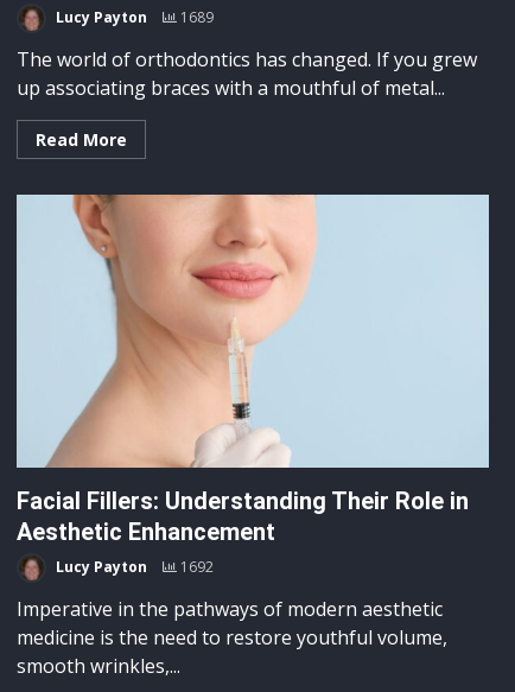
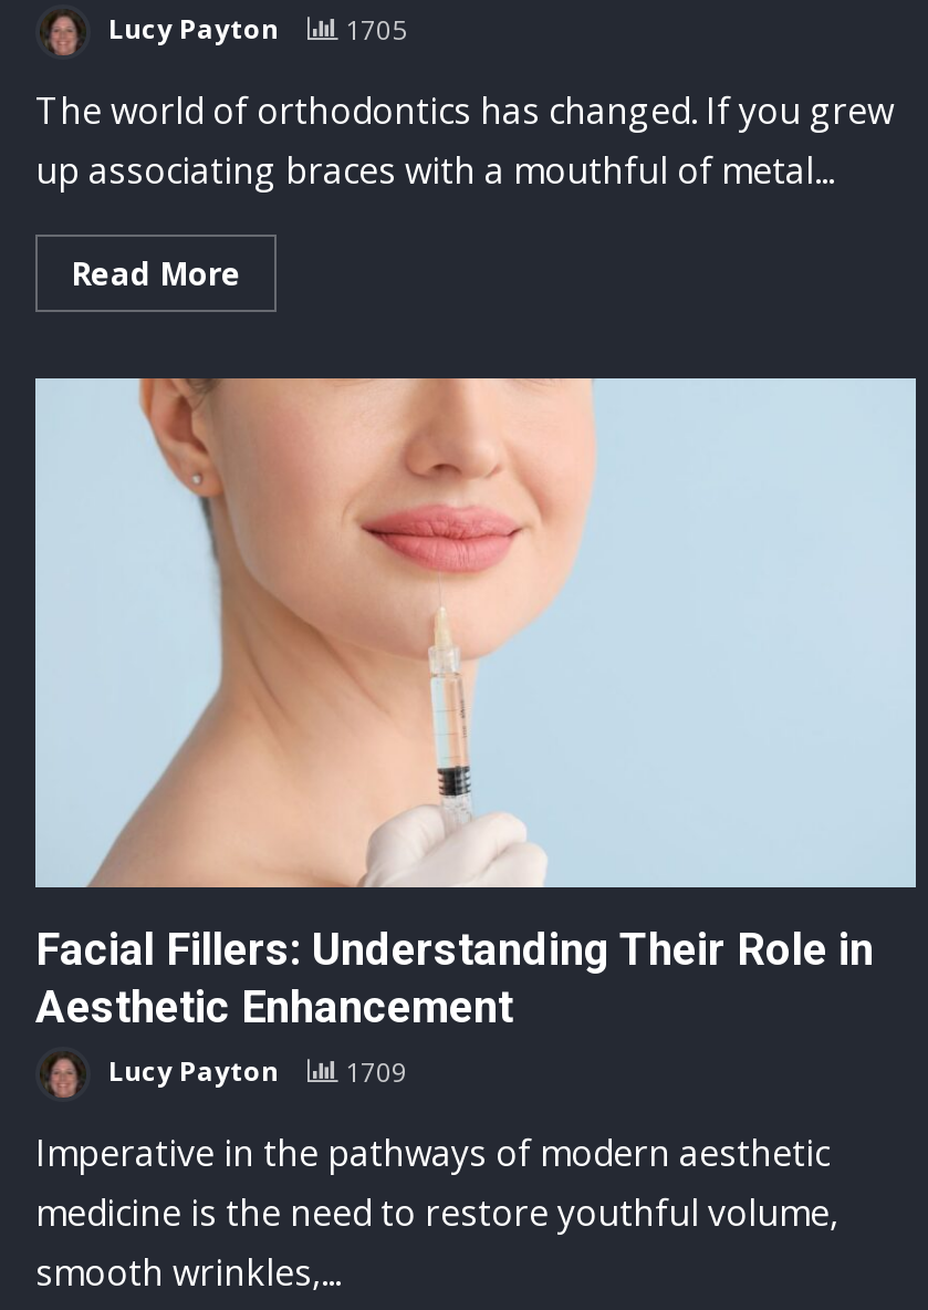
- Lucy Payton 1689
+ Lucy Payton 1705

- Lucy Payton 1692
+ Lucy Payton 1709
